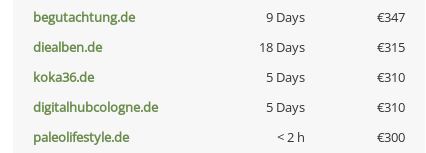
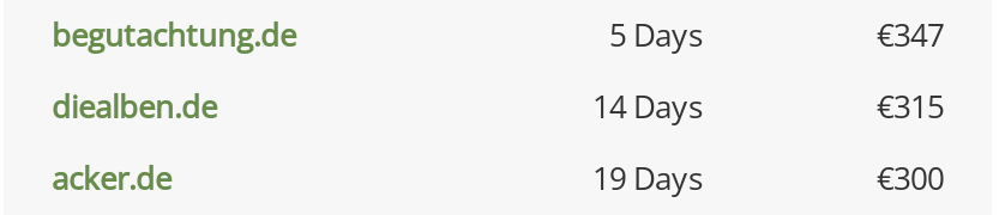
- 9 Days
+ 5 Days

- 18 Days
+ 14 Days

- koka36.de
- 5 Days
- €310
- digitalhubcologne.de
- 5 Days
- €310
- paleolifestyle.de
- < 2 h
+ acker.de
+ 19 Days
